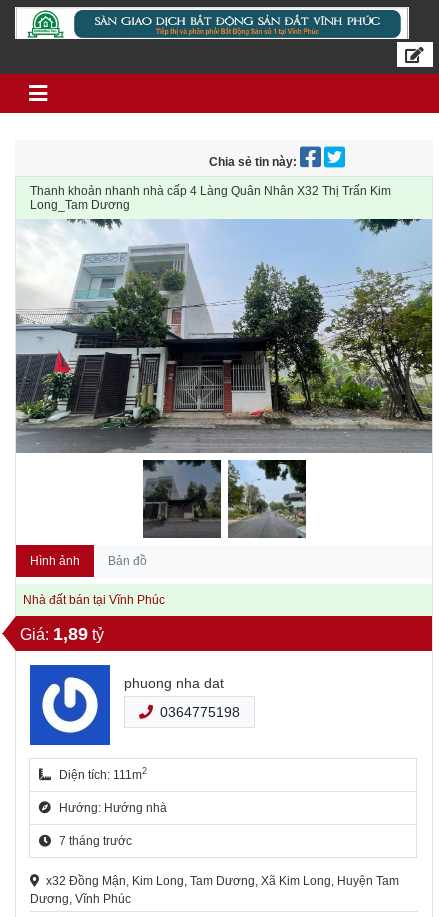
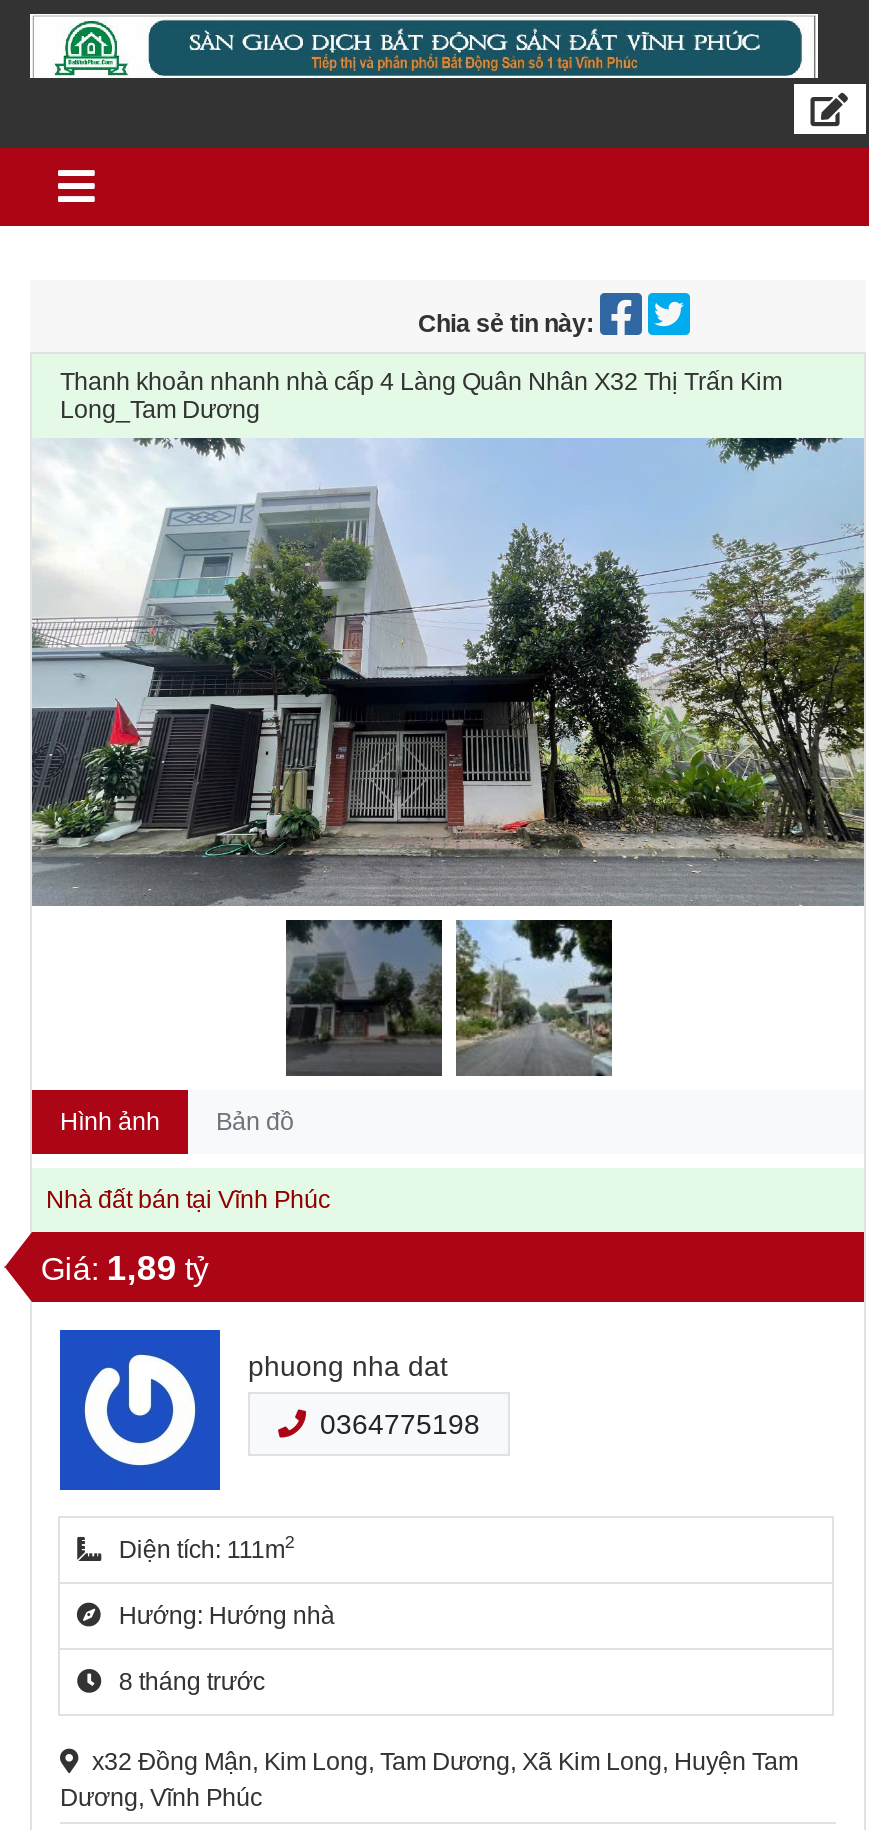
- 7 tháng trước
+ 8 tháng trước
